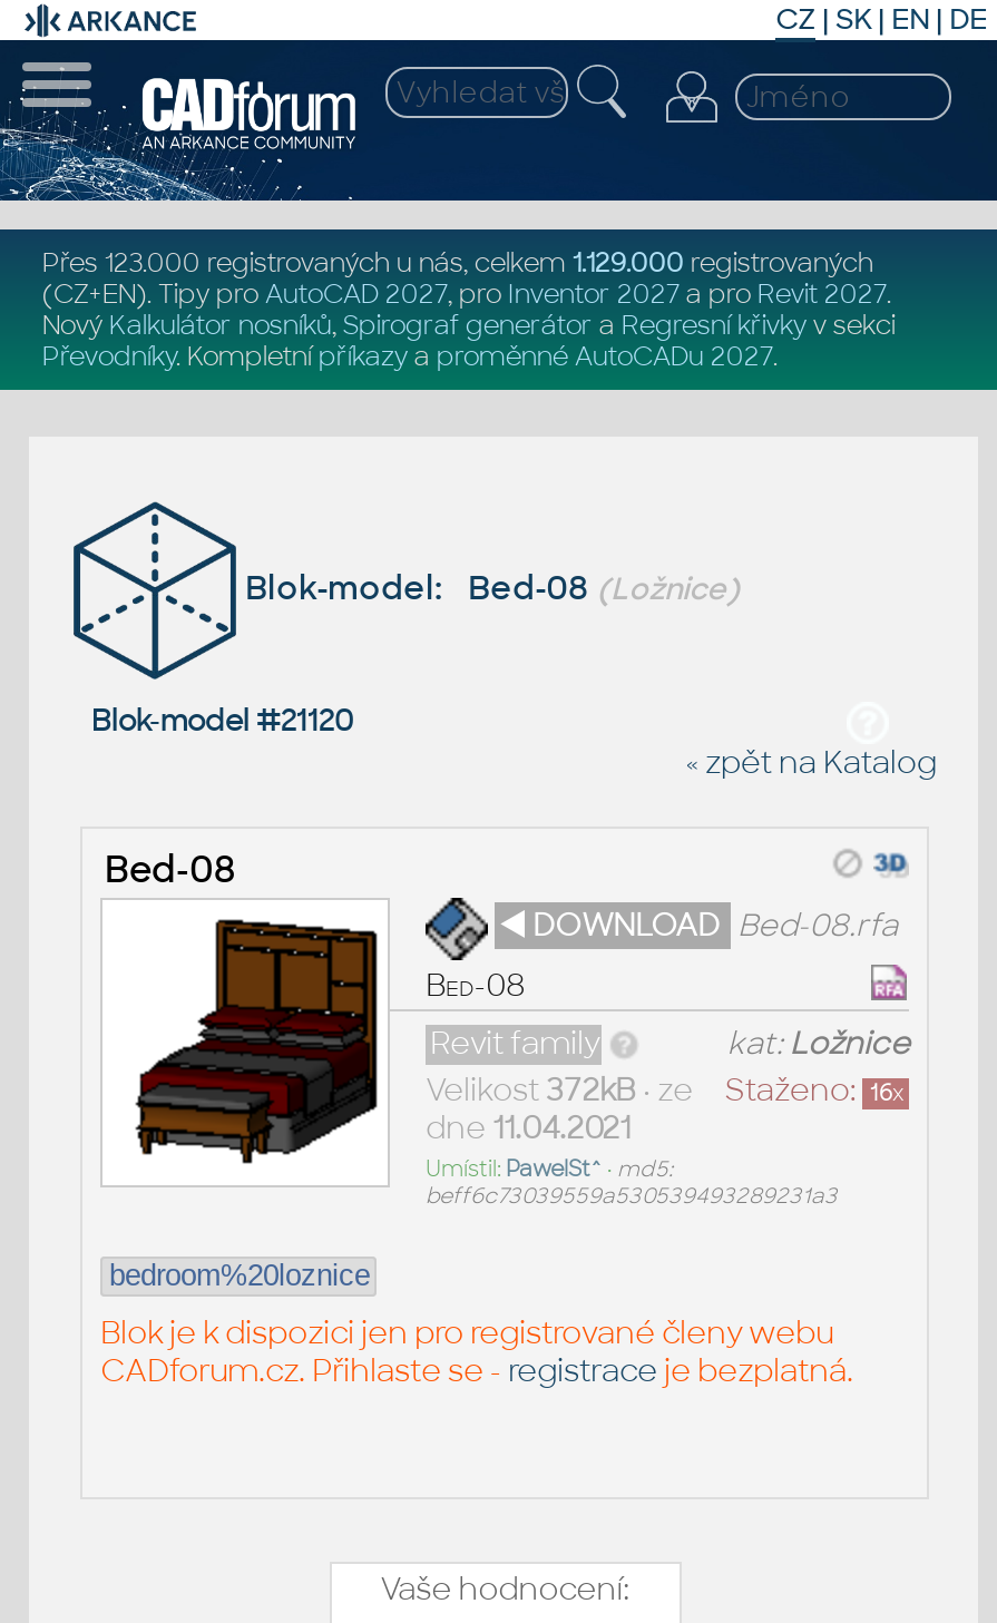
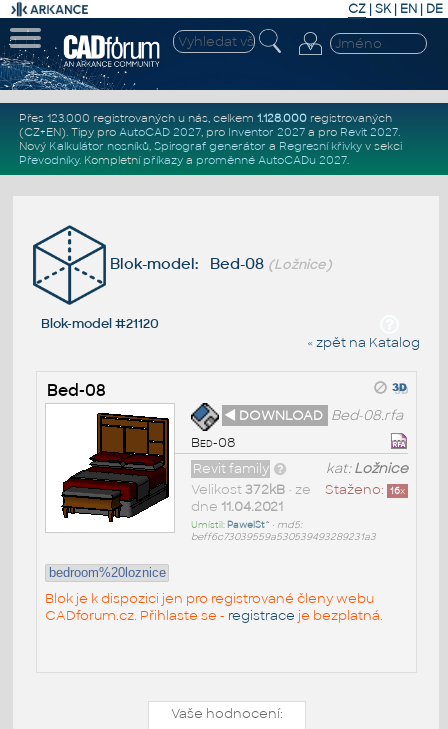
- Přes 123.000 registrovaných u nás, celkem 1.129.000 registrovaných
+ Přes 123.000 registrovaných u nás, celkem 1.128.000 registrovaných
